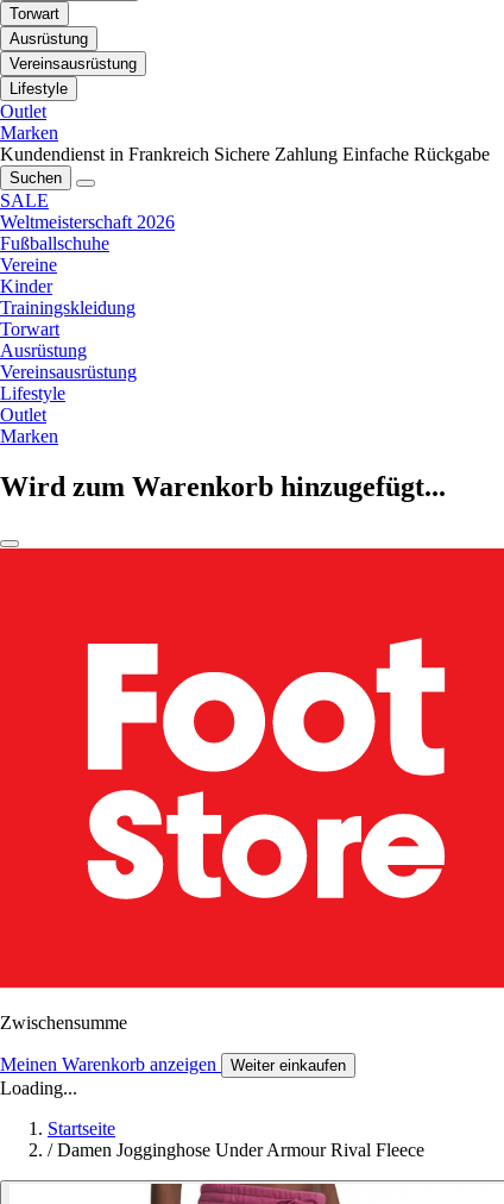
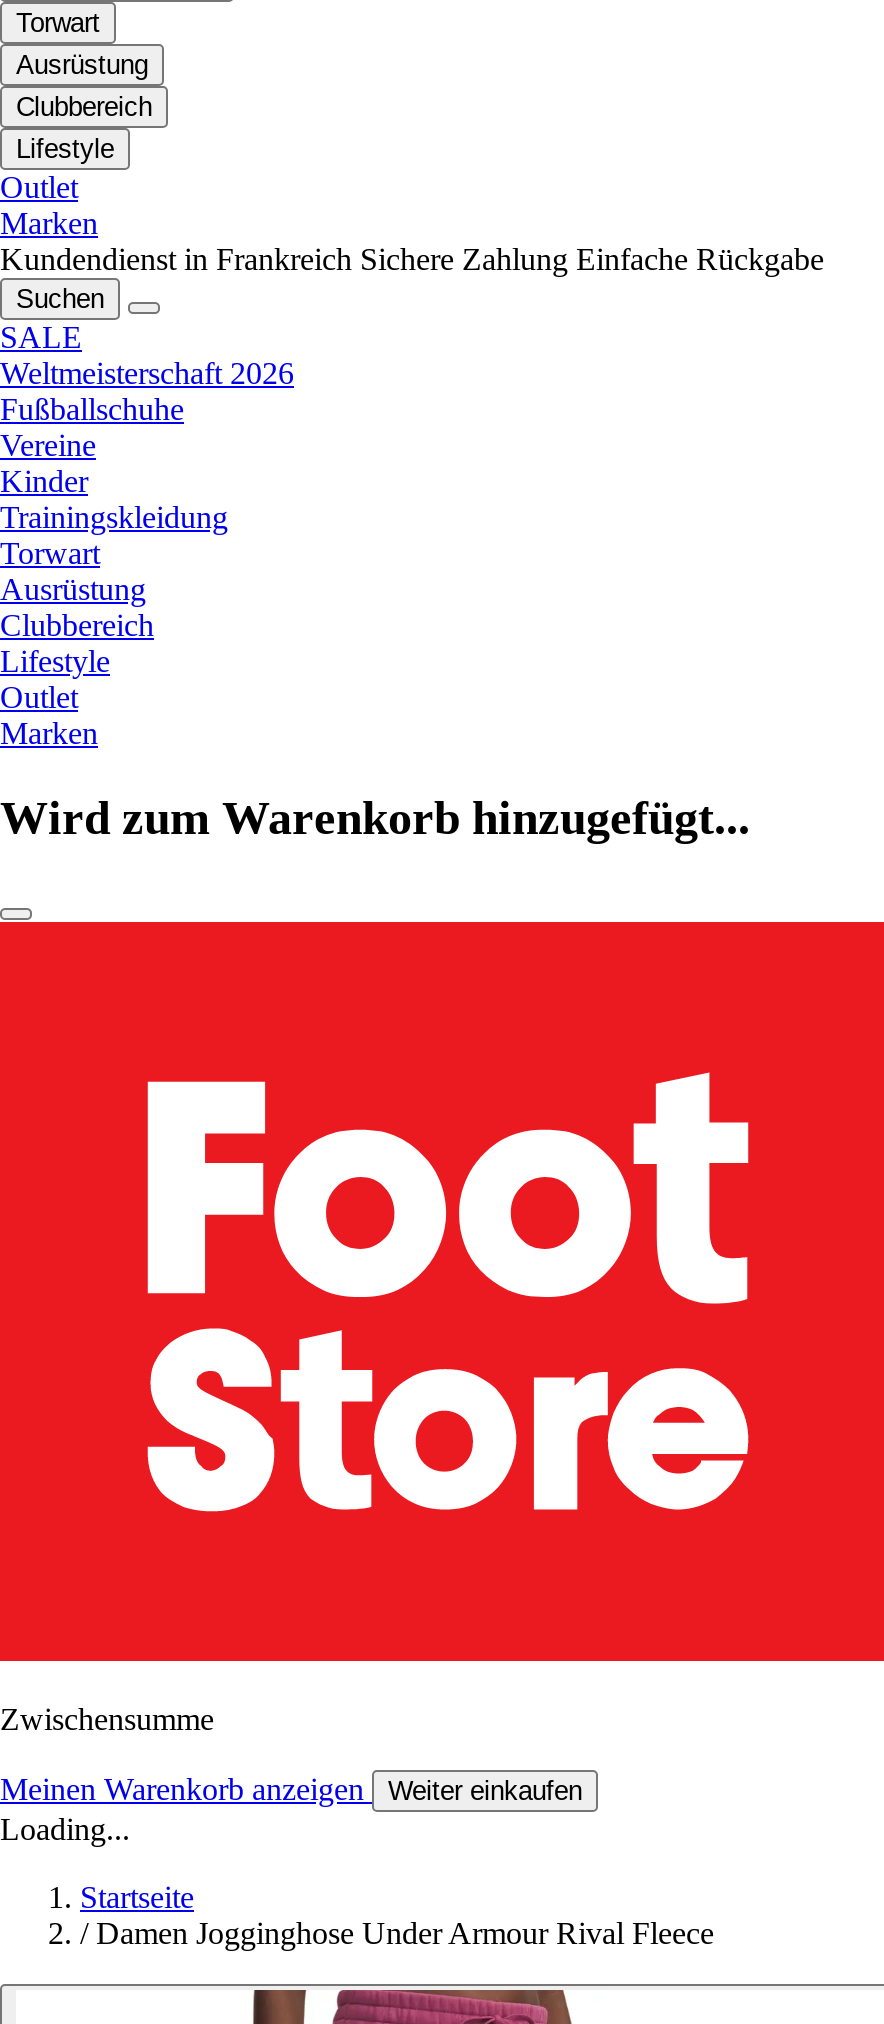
- Vereinsausrüstung
+ Clubbereich

- Vereinsausrüstung
+ Clubbereich
